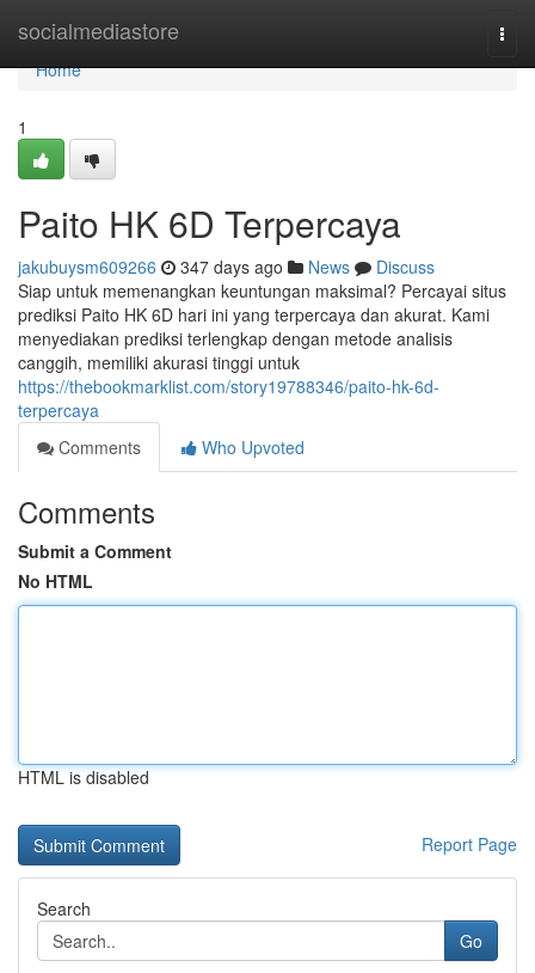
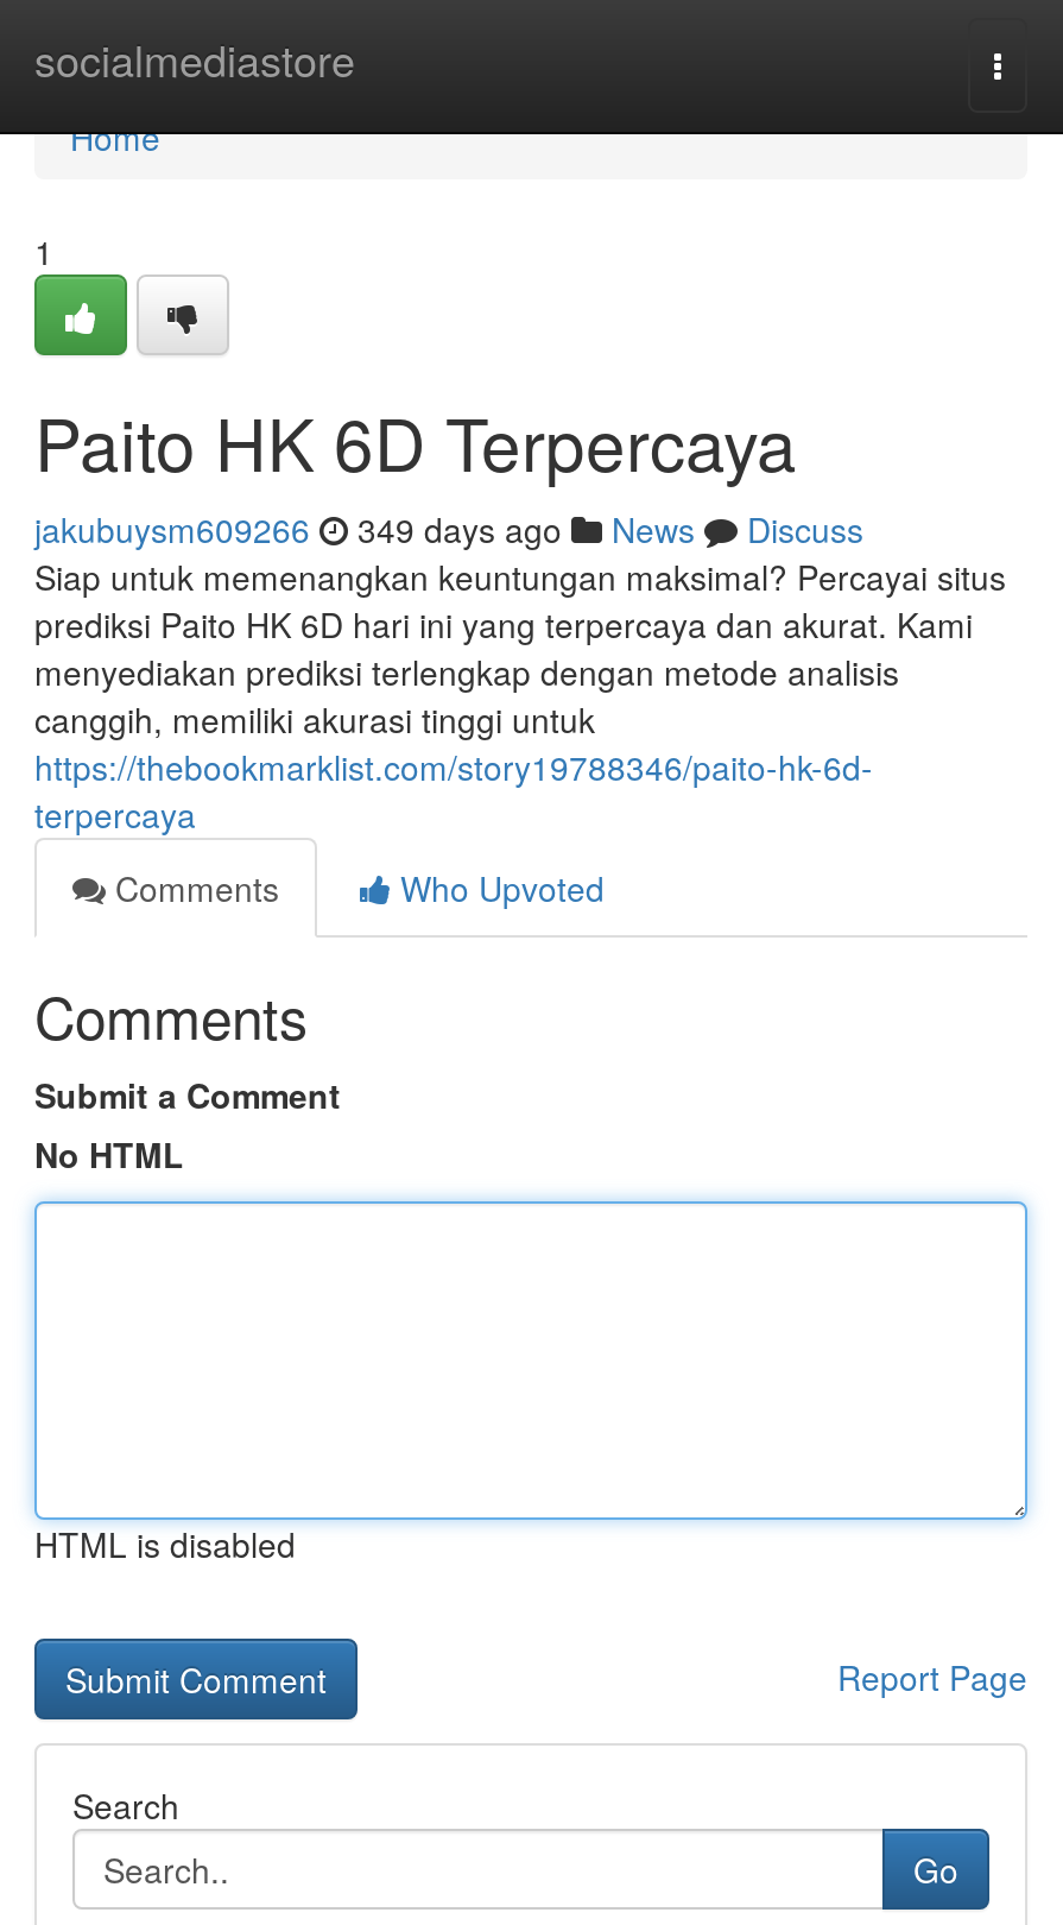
- jakubuysm609266 347 days ago News Discuss
+ jakubuysm609266 349 days ago News Discuss
